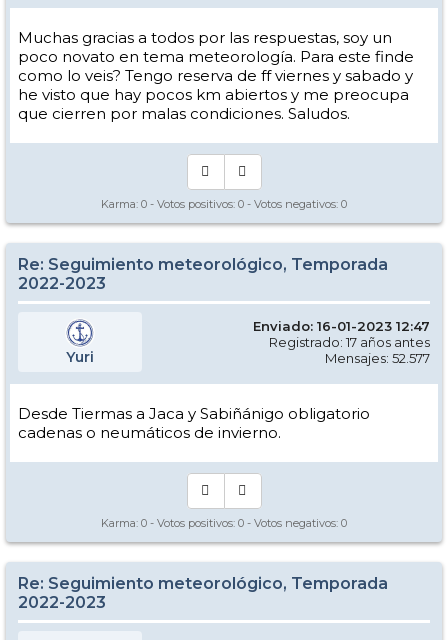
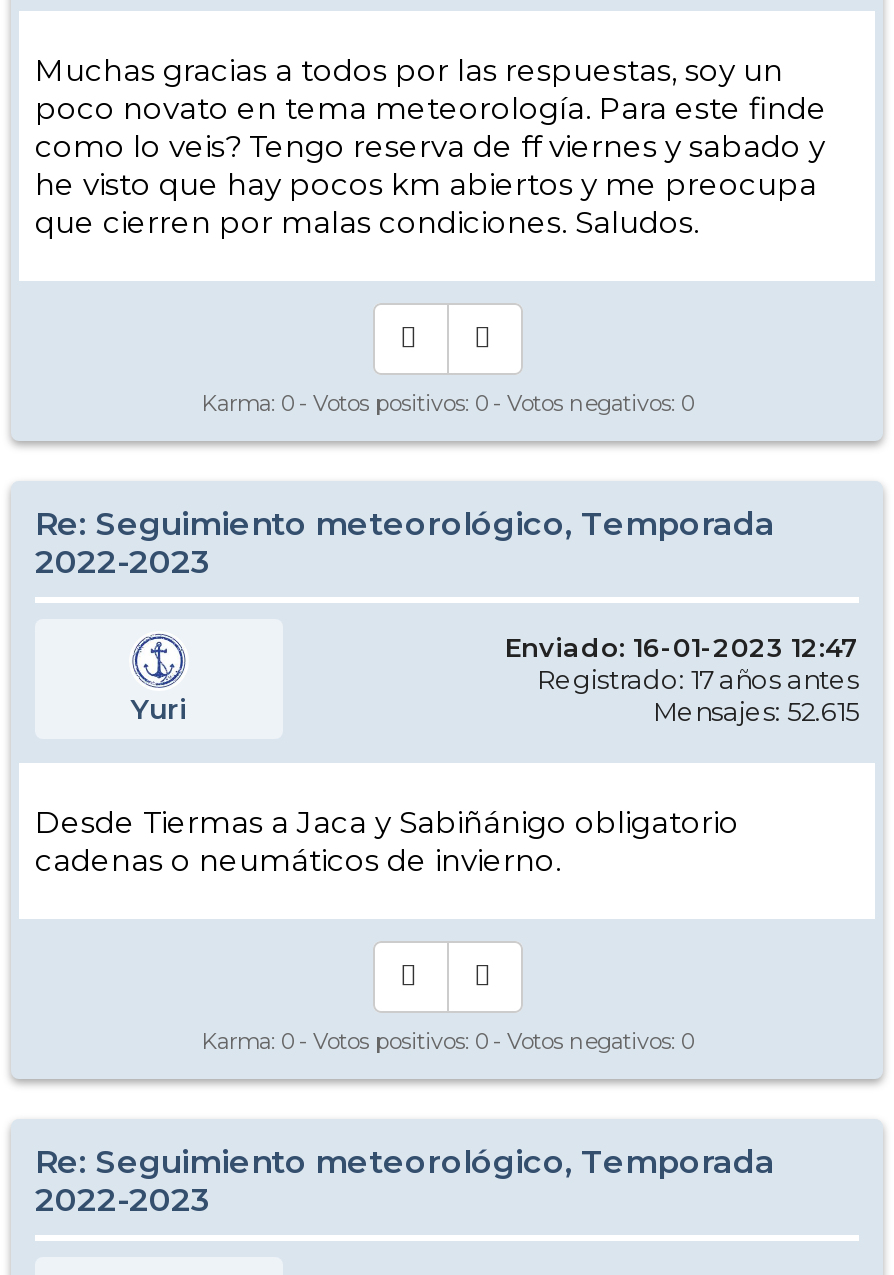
- Mensajes: 52.577
+ Mensajes: 52.615
